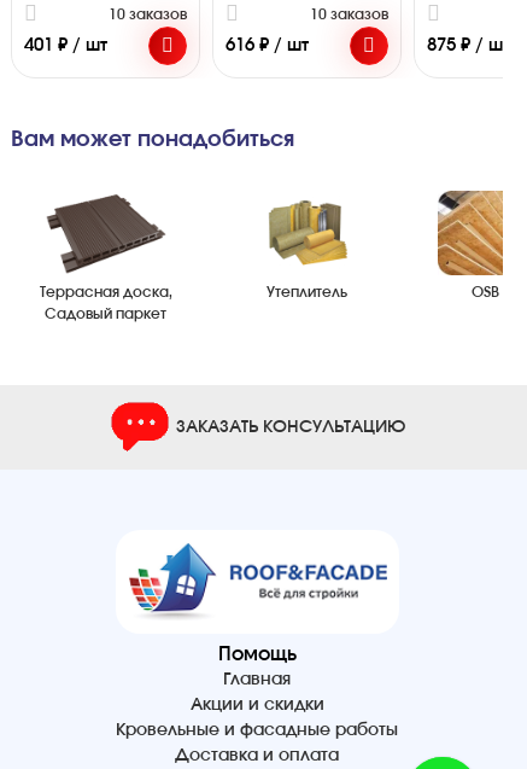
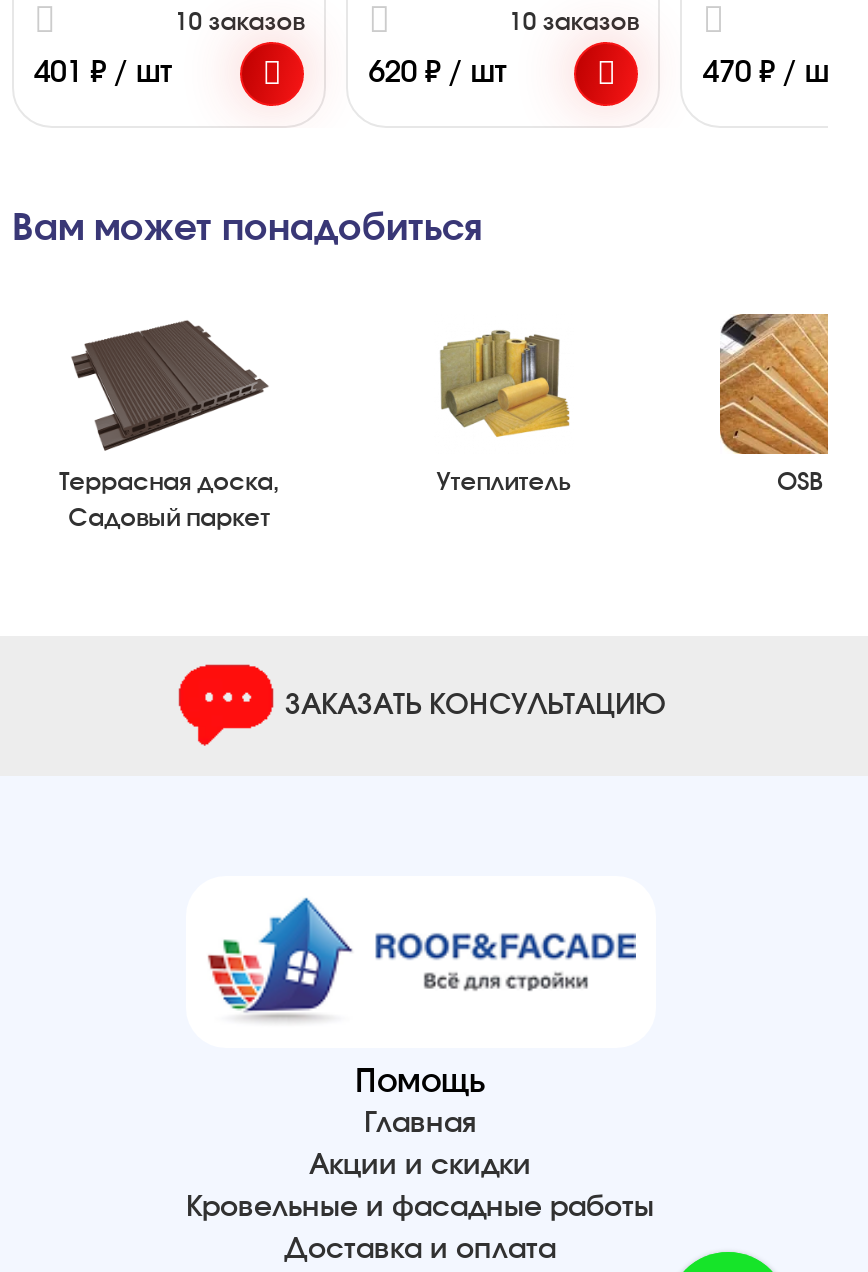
- 616 ₽ / шт
+ 620 ₽ / шт

- 875 ₽ / шт
+ 470 ₽ / шт
